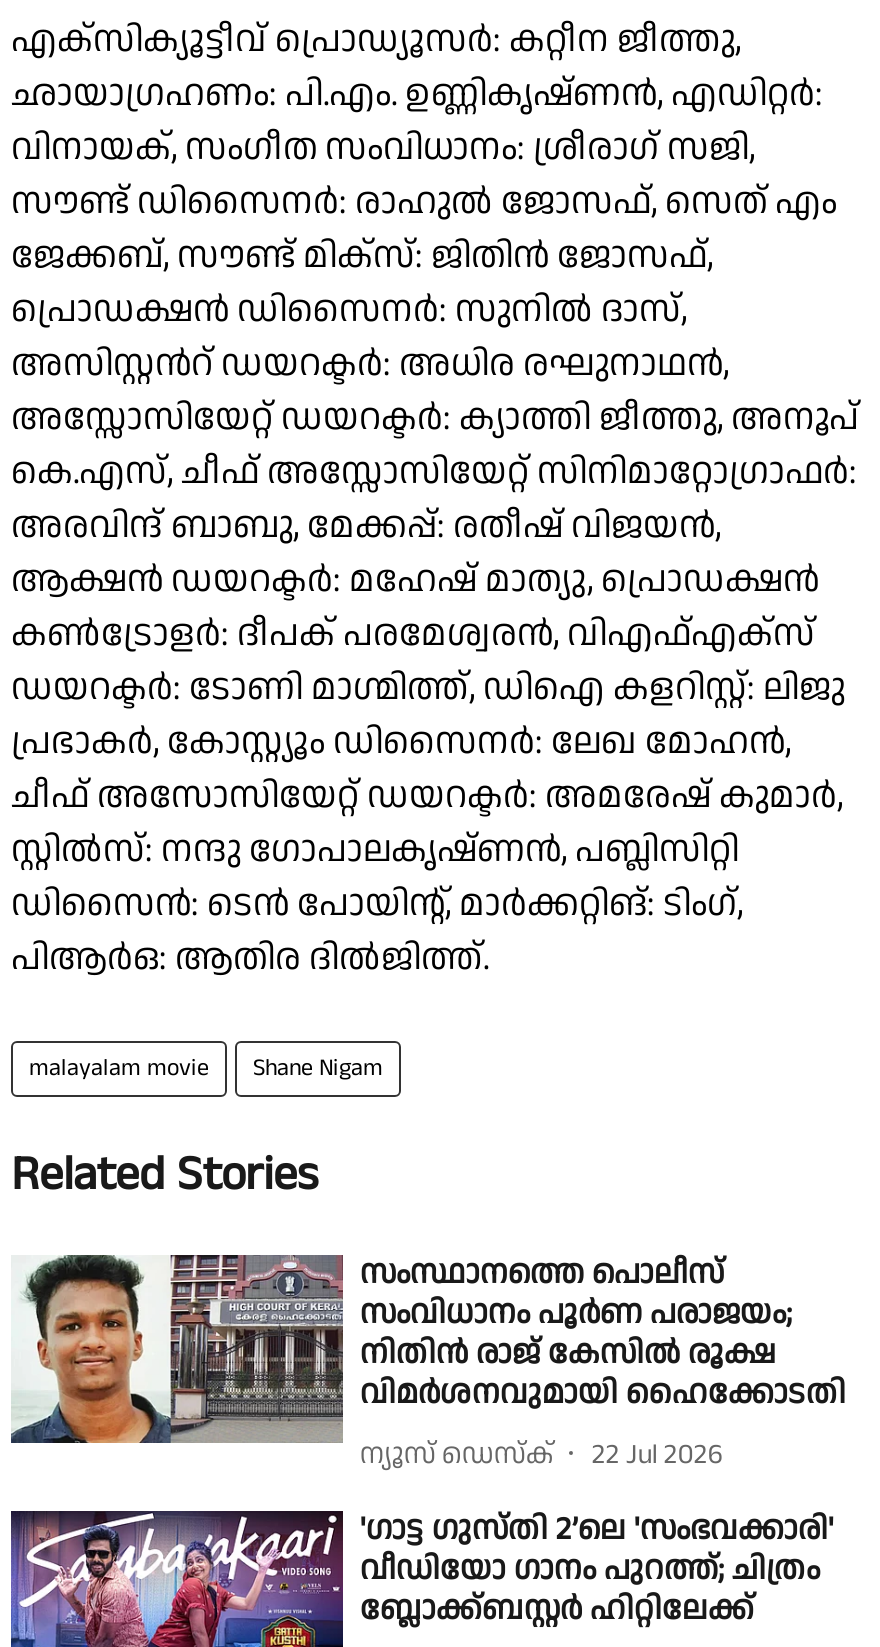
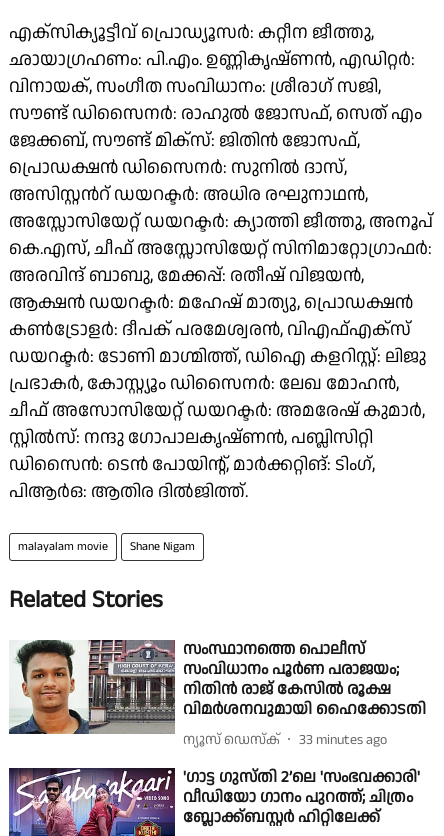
- 22 Jul 2026
+ 33 minutes ago
